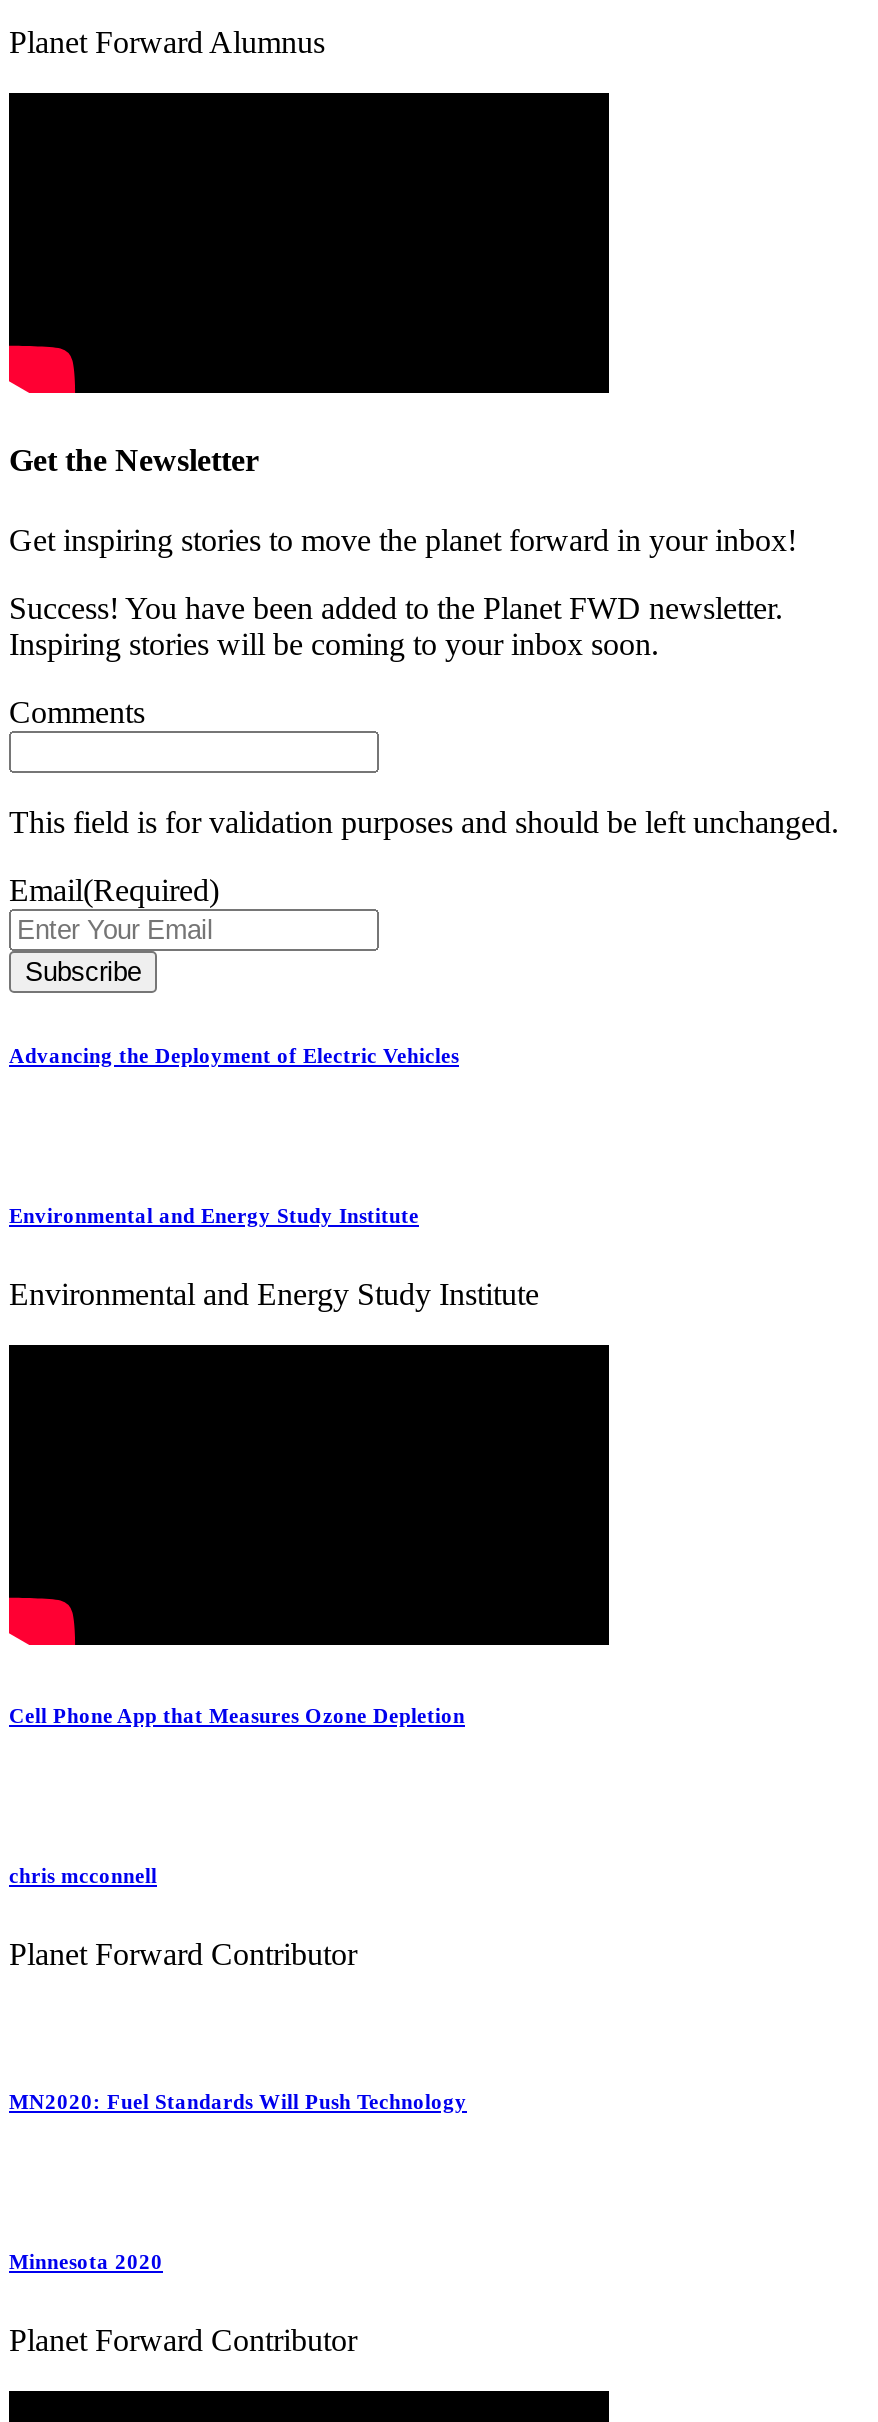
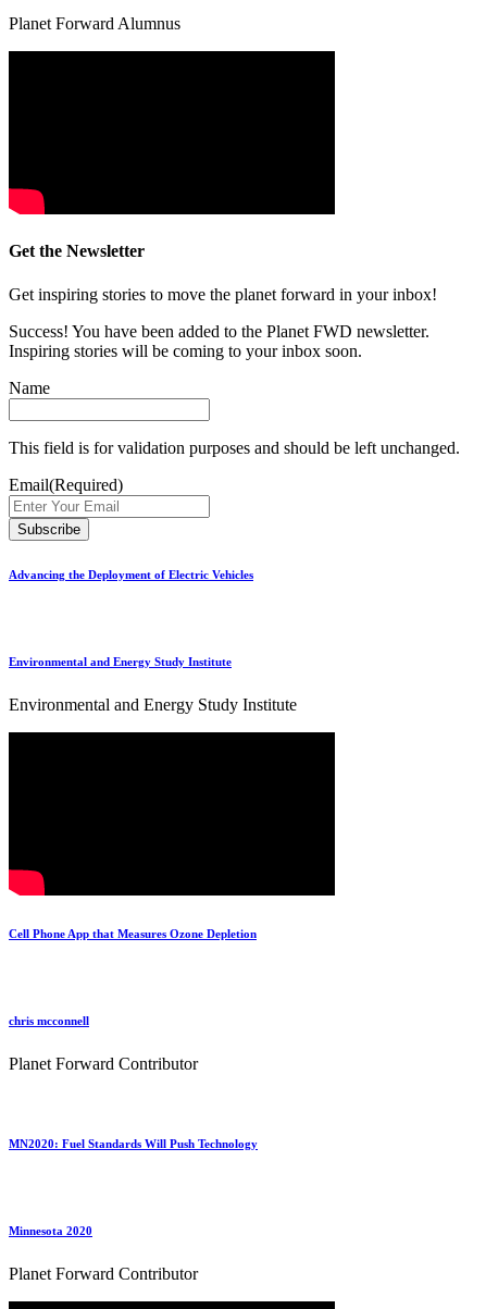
- Comments
+ Name
